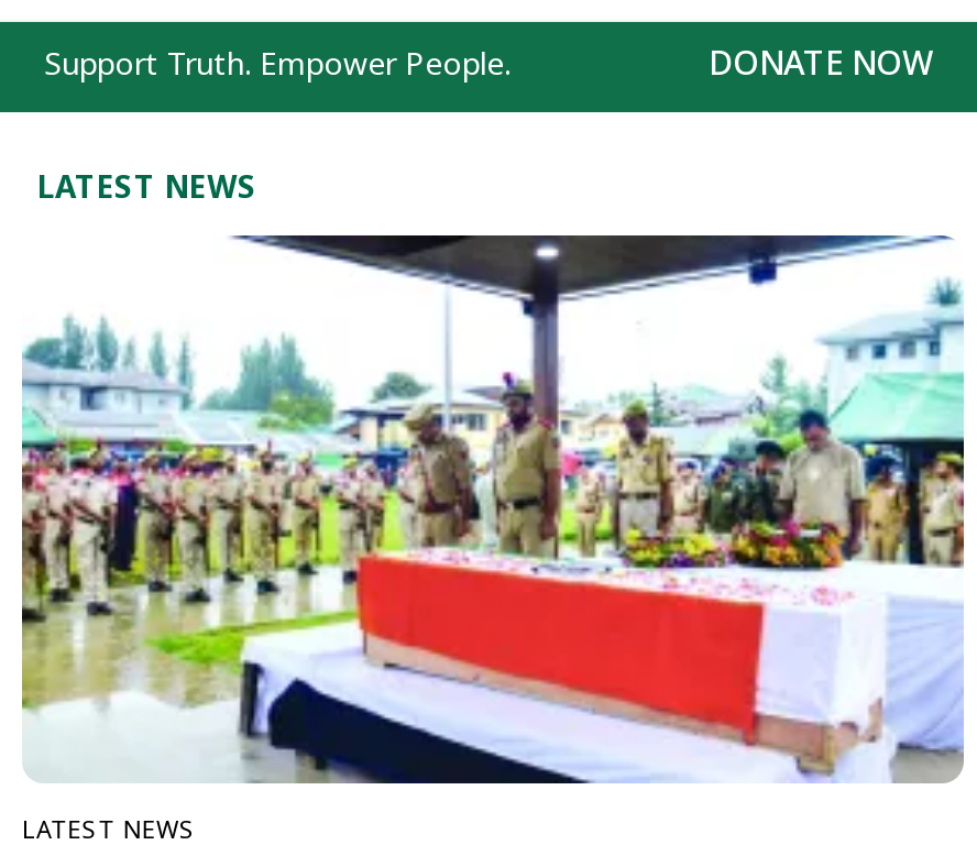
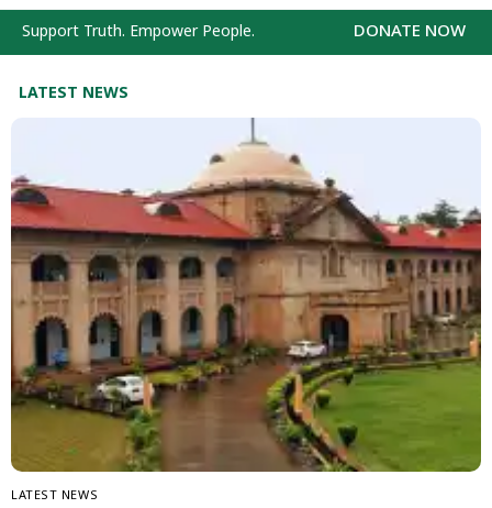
- [image]
+ [image]
